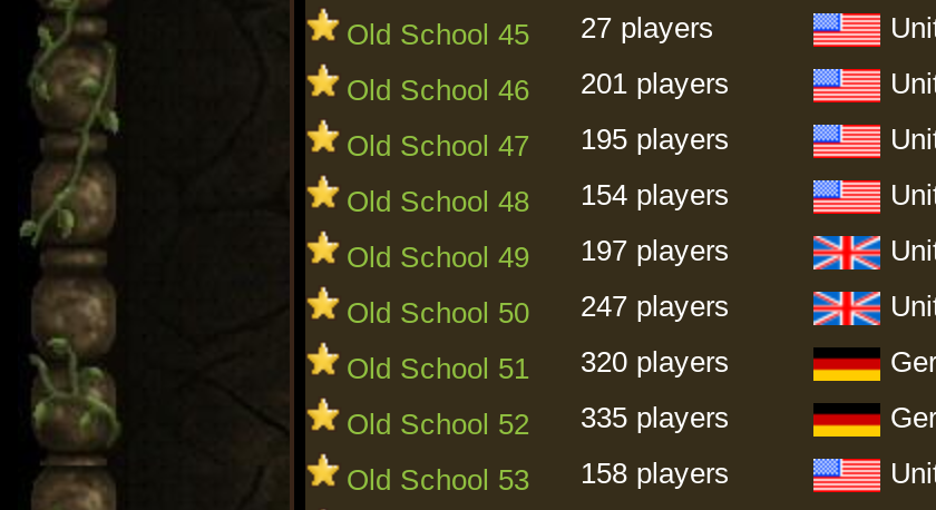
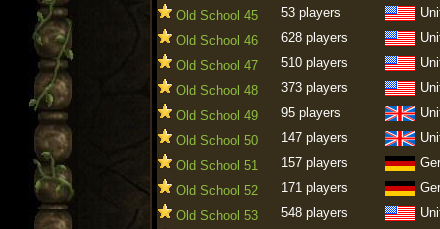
- Old School 45 27 players
+ Old School 45 53 players

- Old School 46 201 players
+ Old School 46 628 players

- Old School 47 195 players
+ Old School 47 510 players

- Old School 48 154 players
+ Old School 48 373 players

- Old School 49 197 players
+ Old School 49 95 players

- Old School 50 247 players
+ Old School 50 147 players

- Old School 51 320 players
+ Old School 51 157 players

- Old School 52 335 players
+ Old School 52 171 players

- Old School 53 158 players
+ Old School 53 548 players
